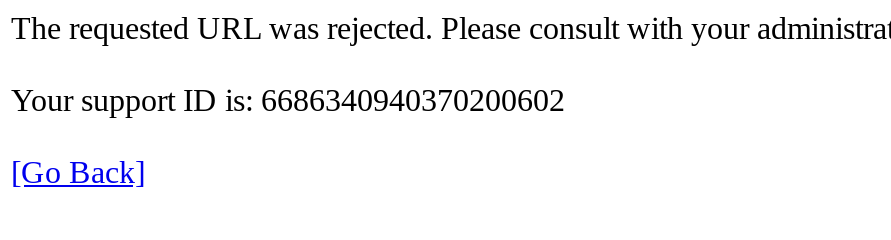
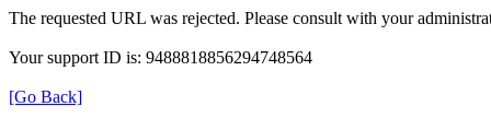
- Your support ID is: 6686340940370200602
+ Your support ID is: 9488818856294748564
